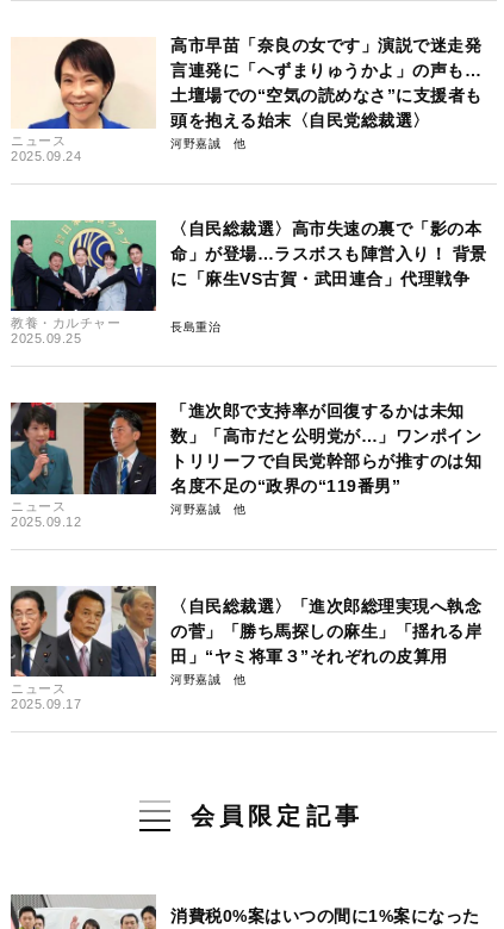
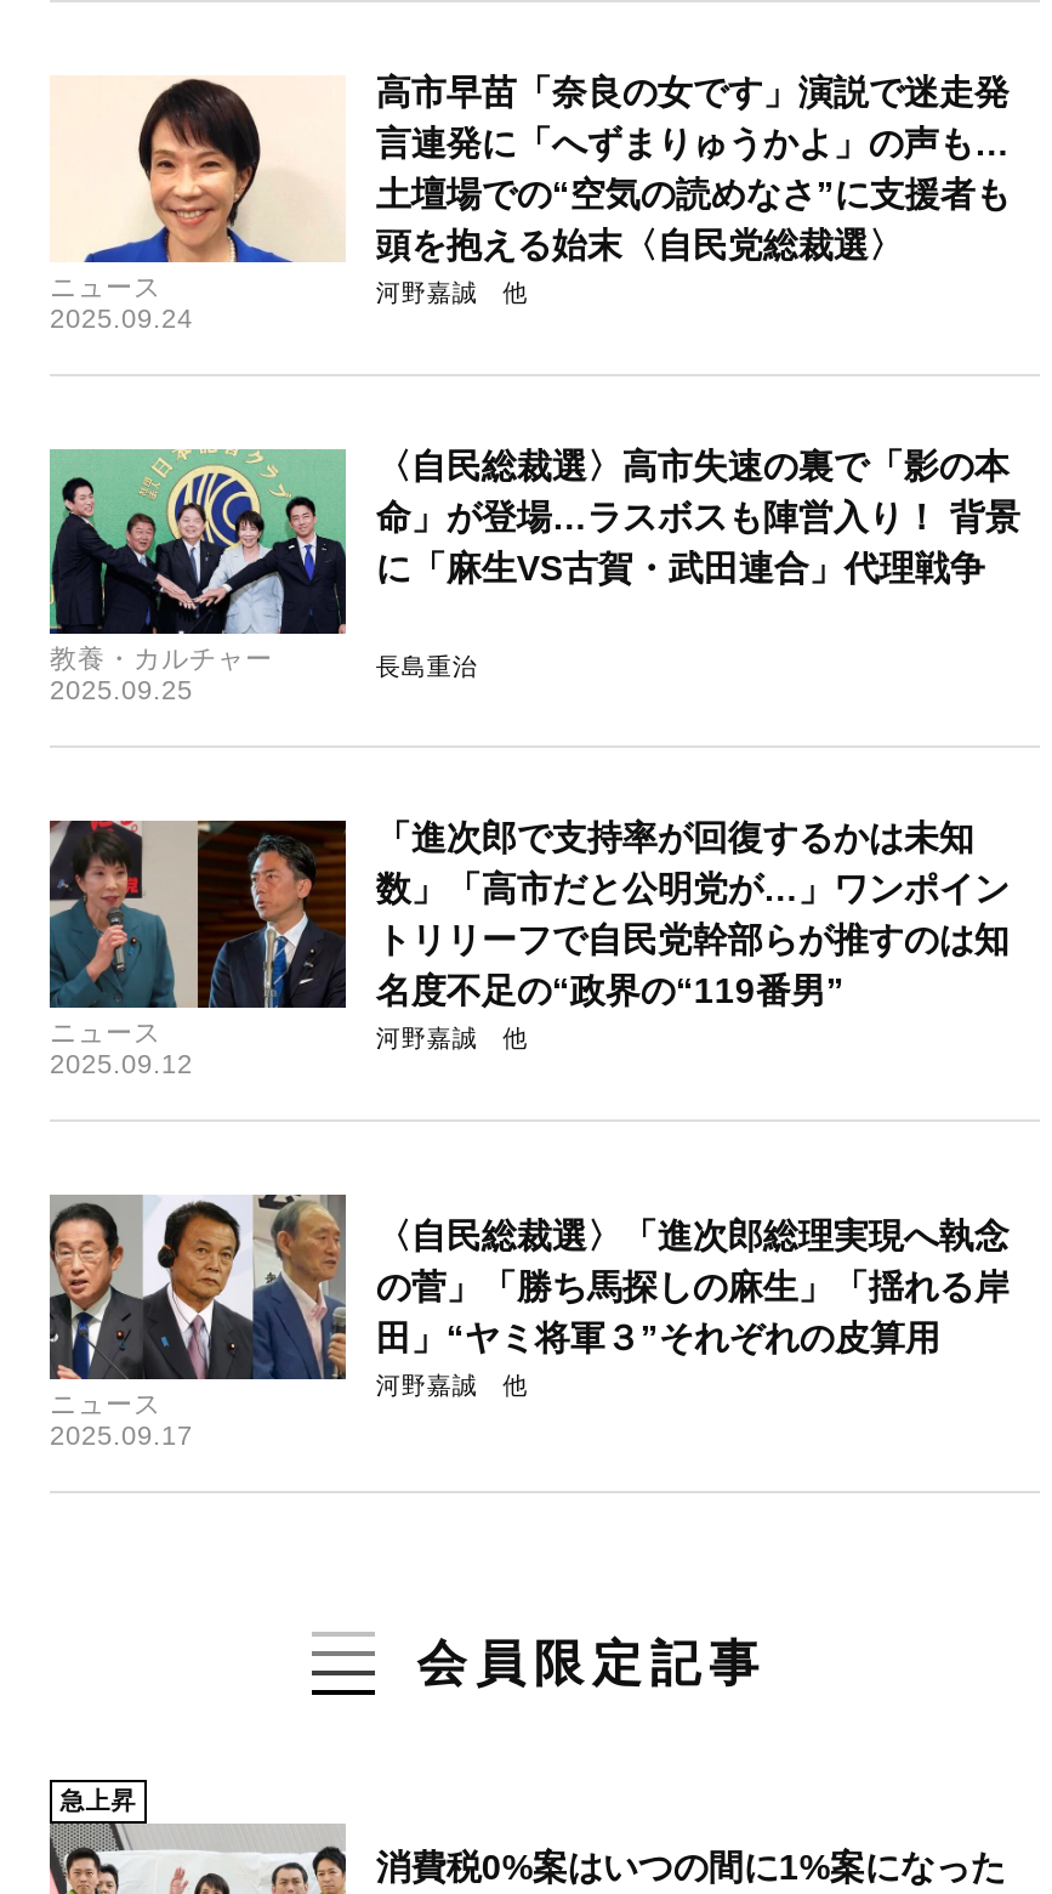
+ 急上昇
